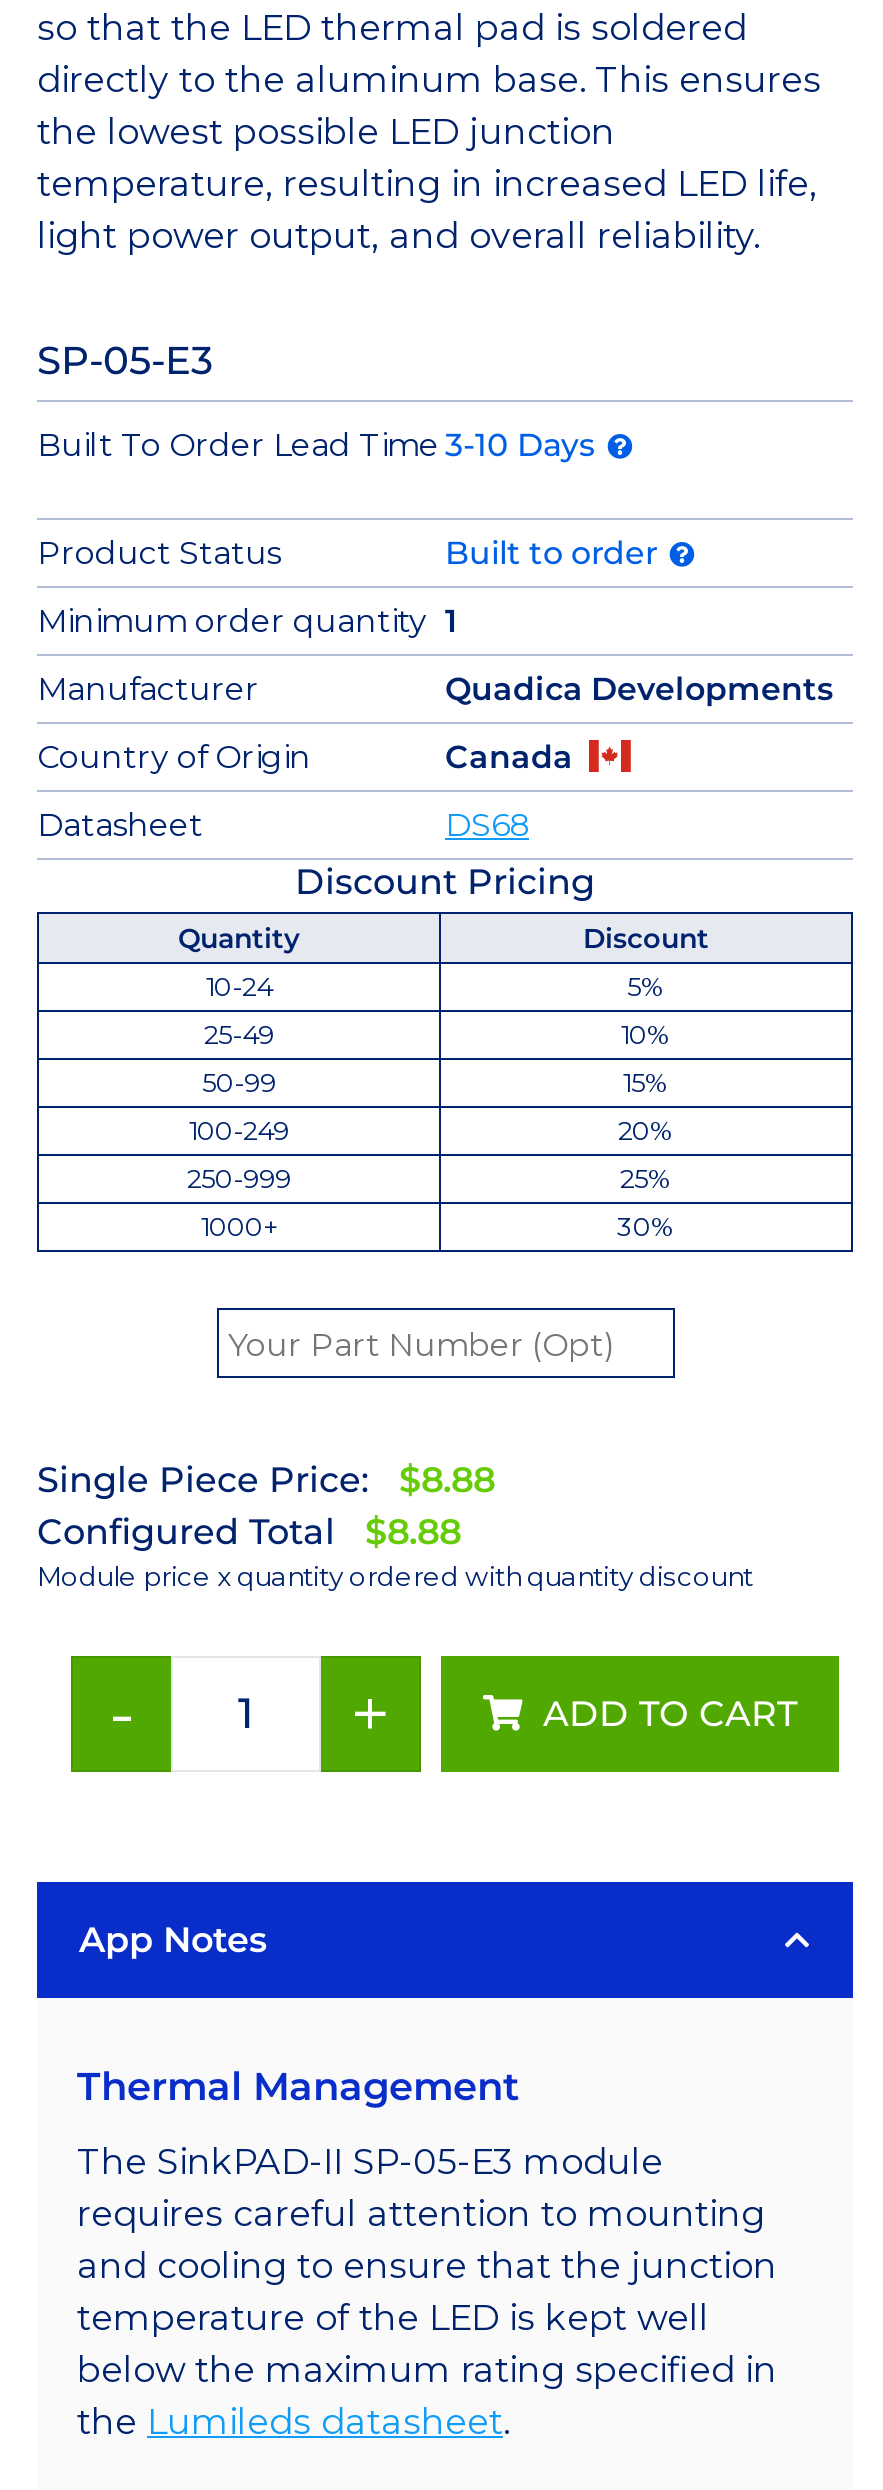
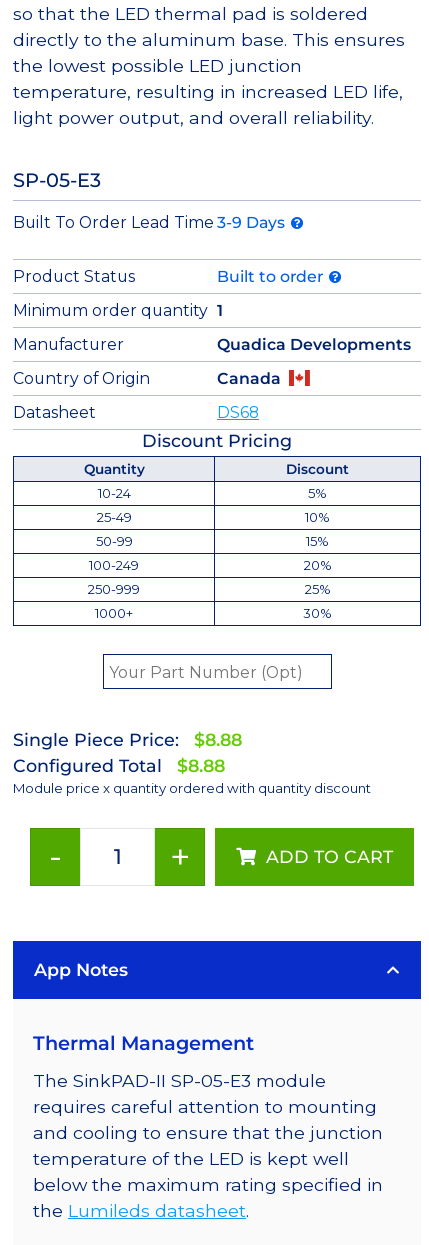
- Built To Order Lead Time 3-10 Days
+ Built To Order Lead Time 3-9 Days
